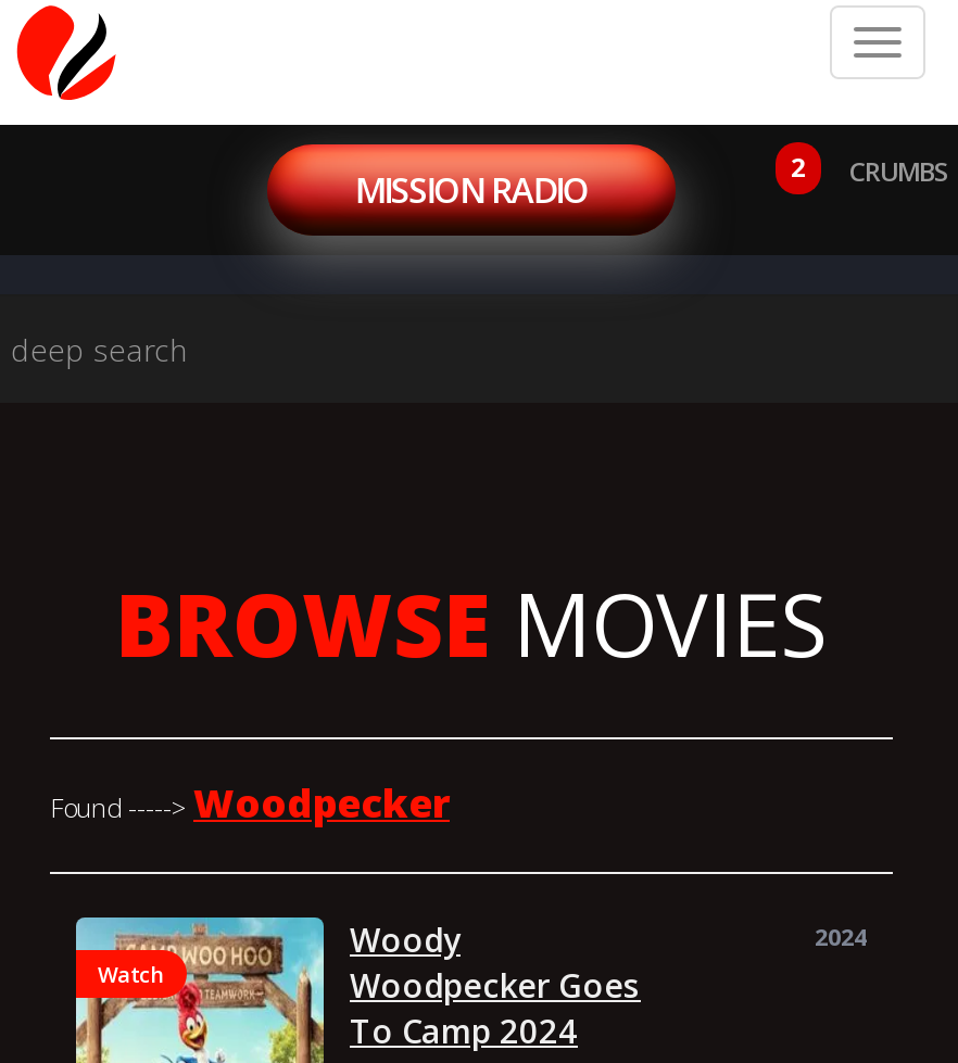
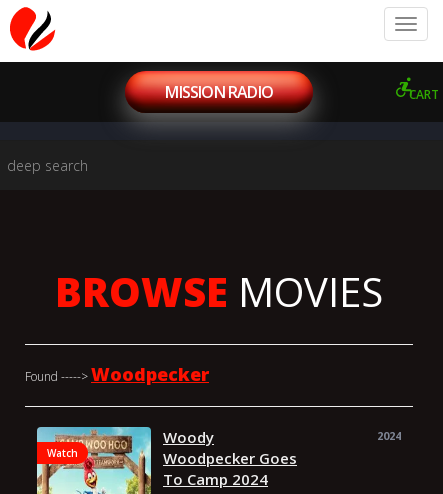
- 2
- CRUMBS
+ CART
